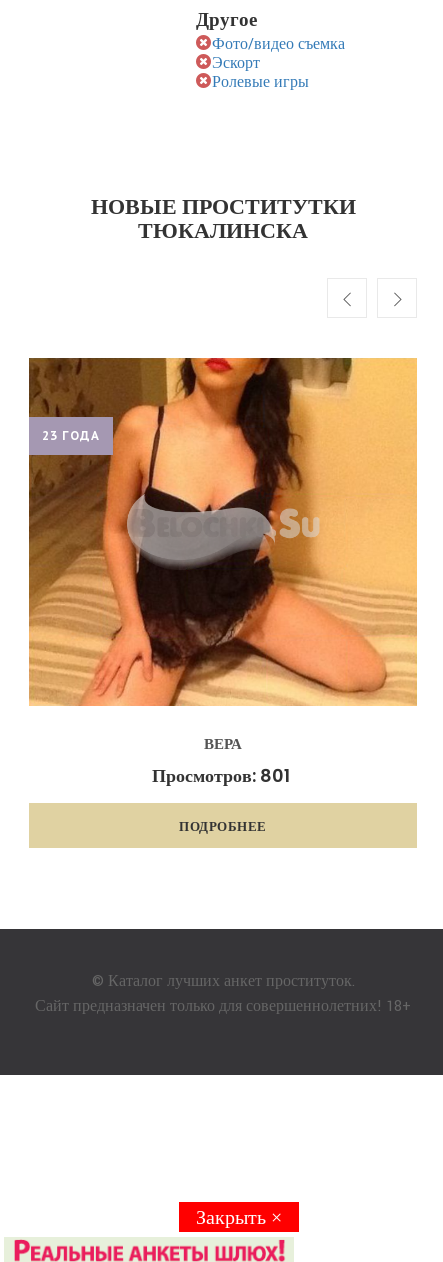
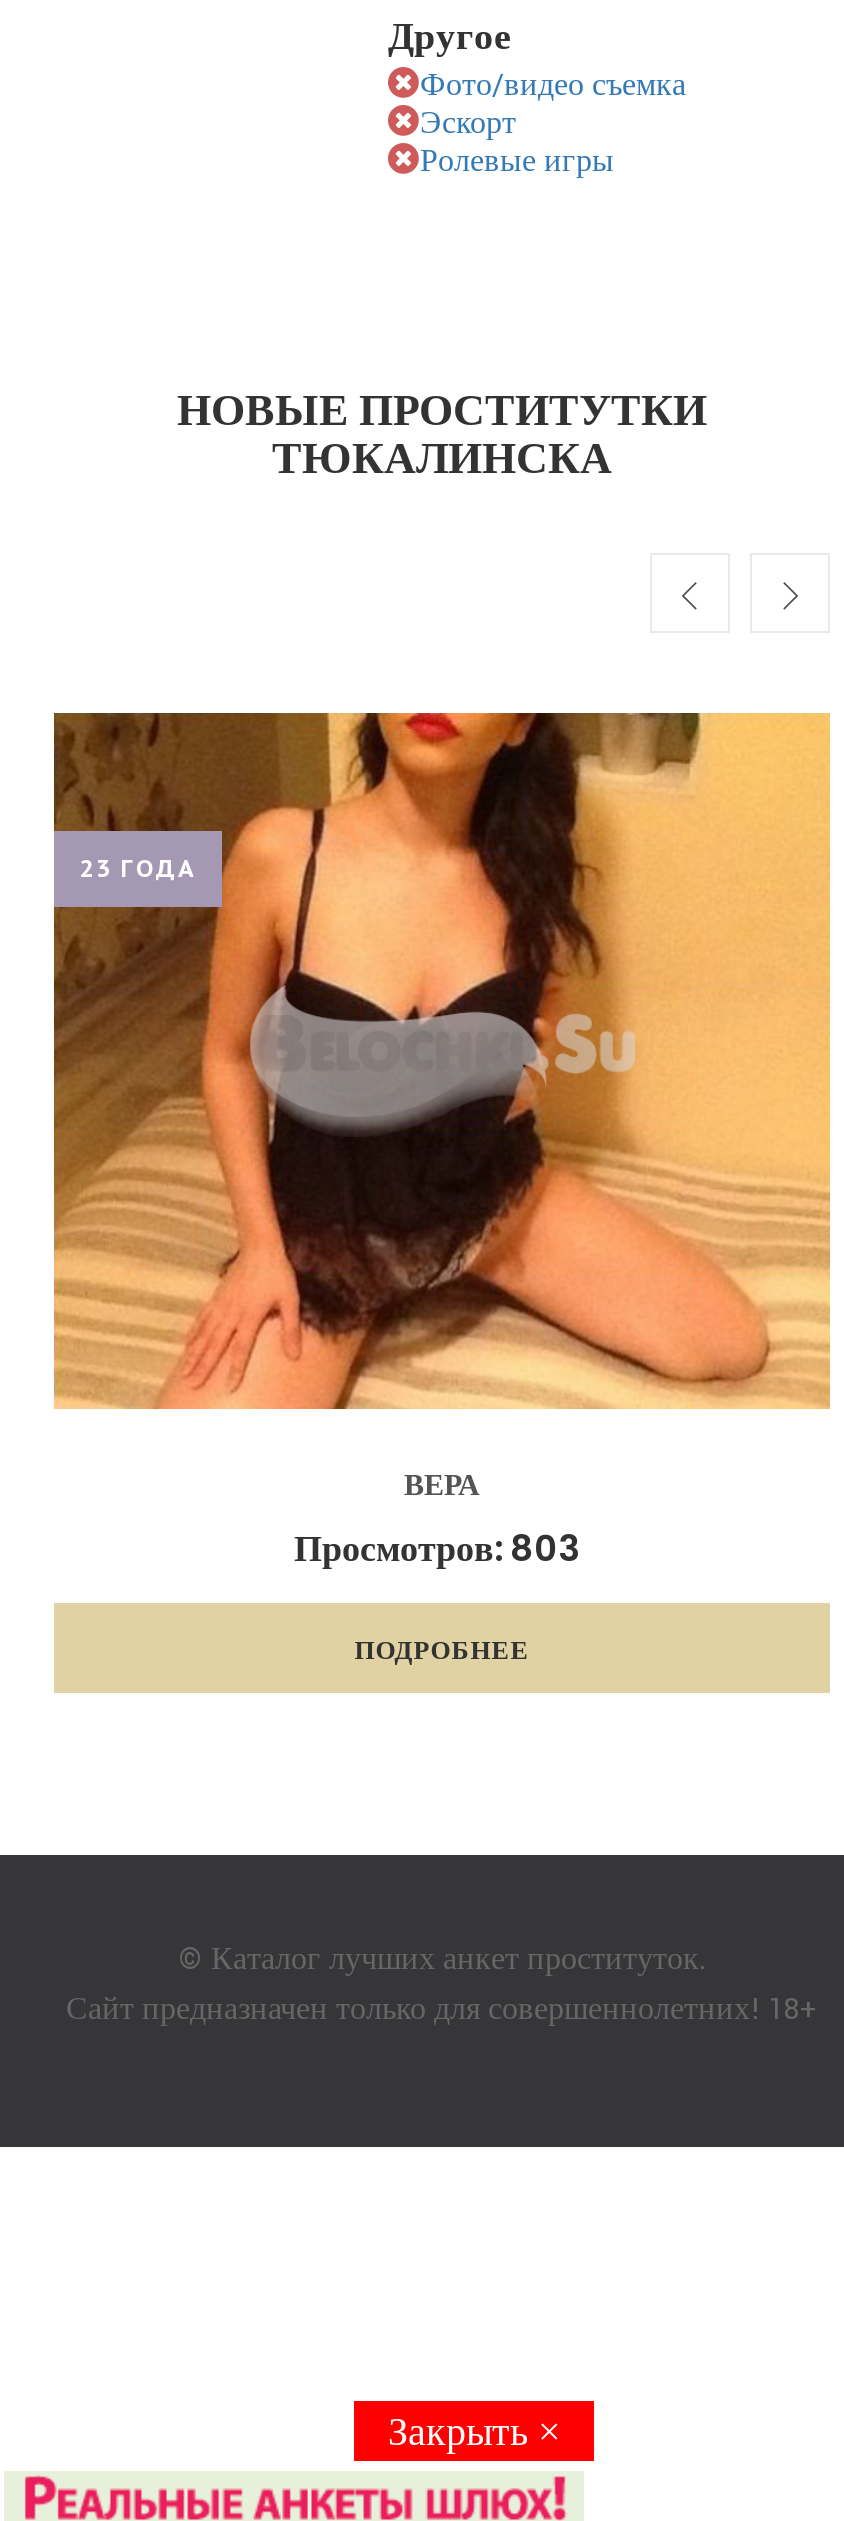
- Просмотров: 801
+ Просмотров: 803
